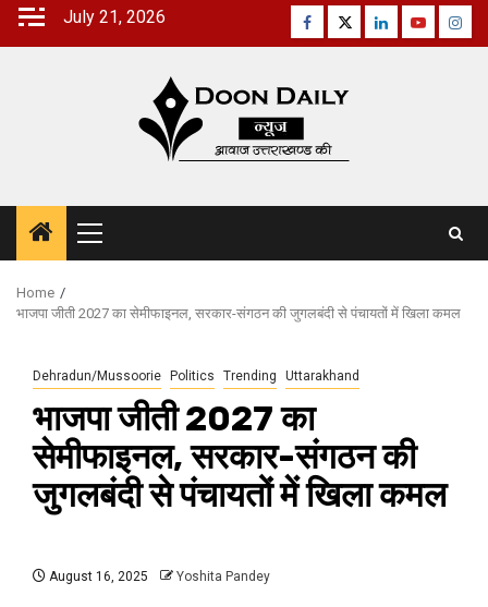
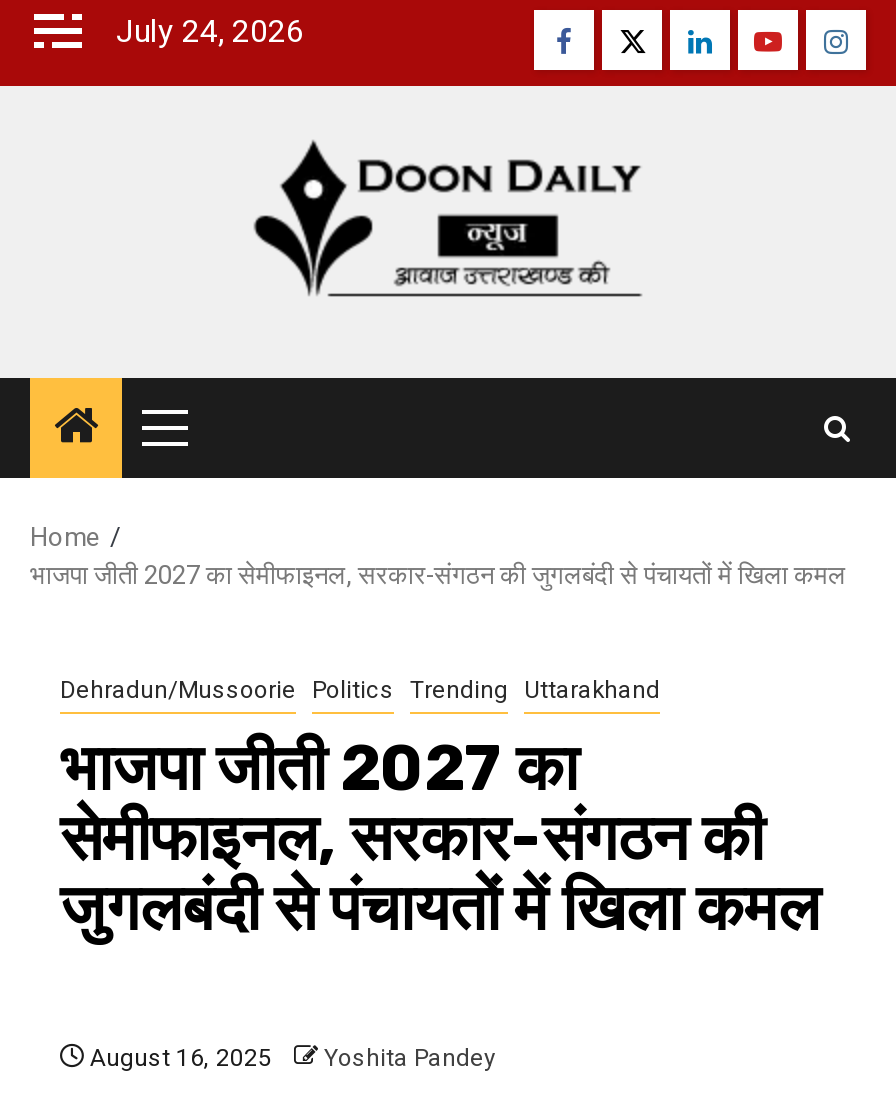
- July 21, 2026
+ July 24, 2026
